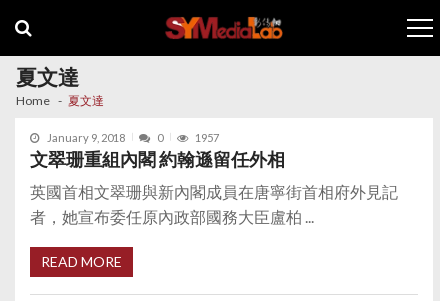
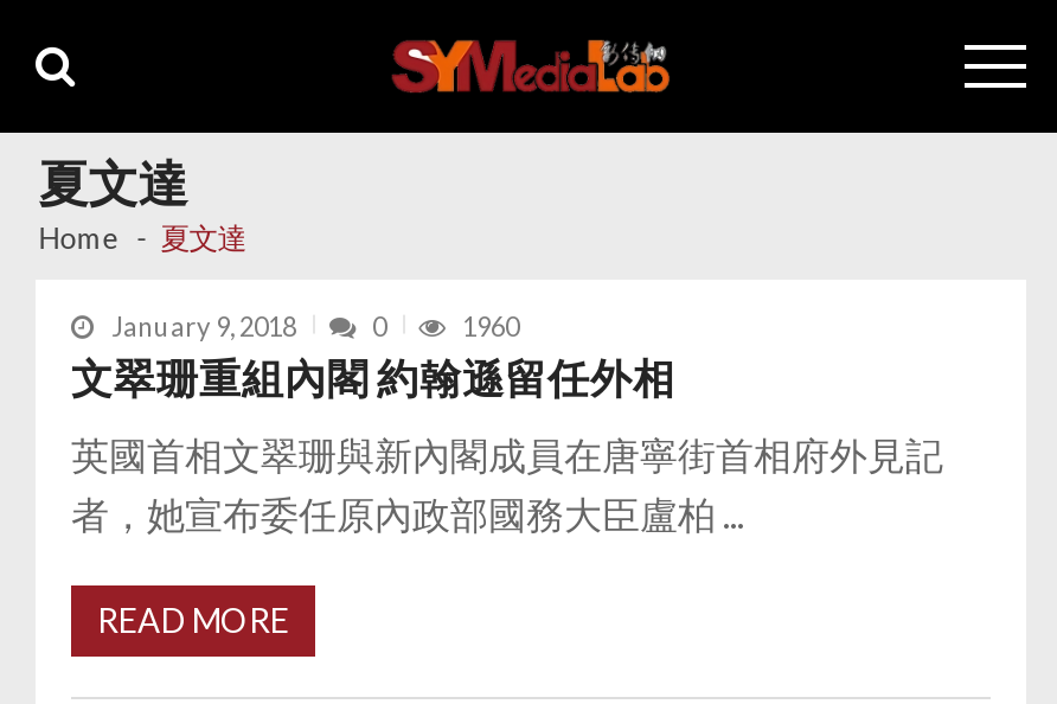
- 1957
+ 1960
